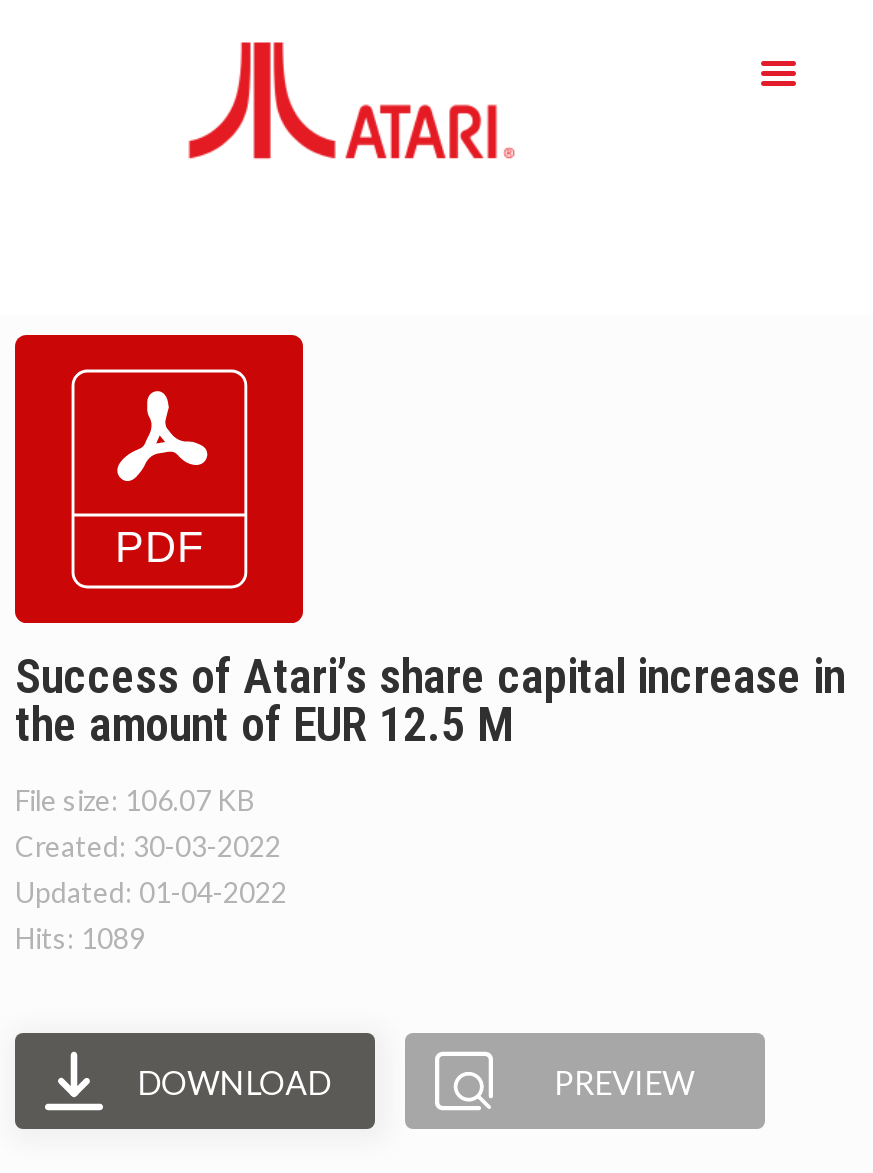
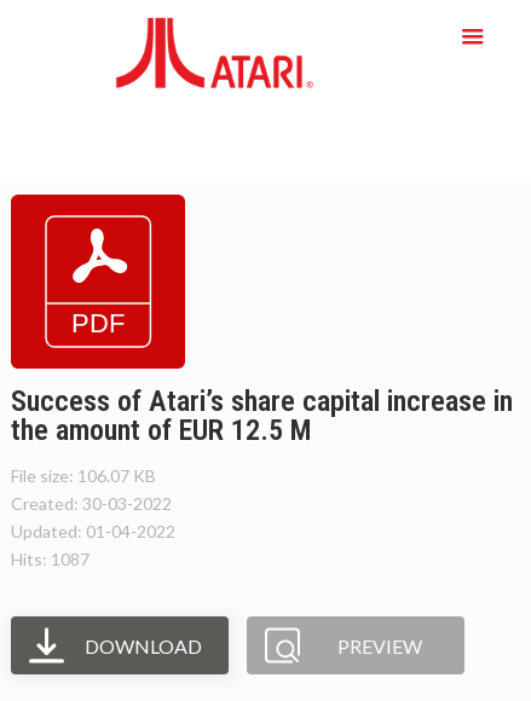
- Hits: 1089
+ Hits: 1087
